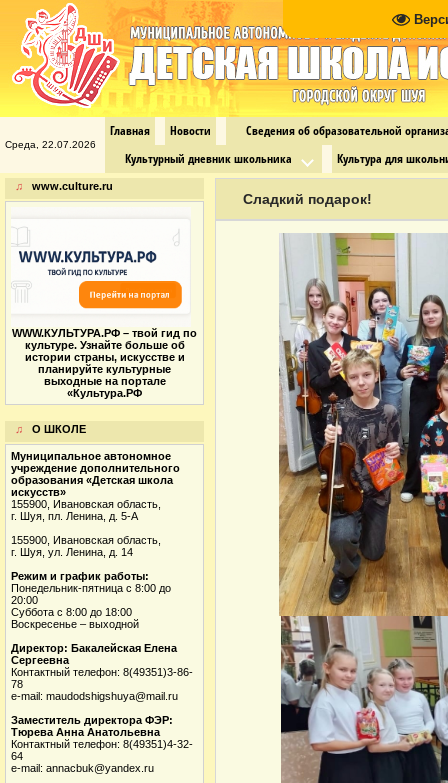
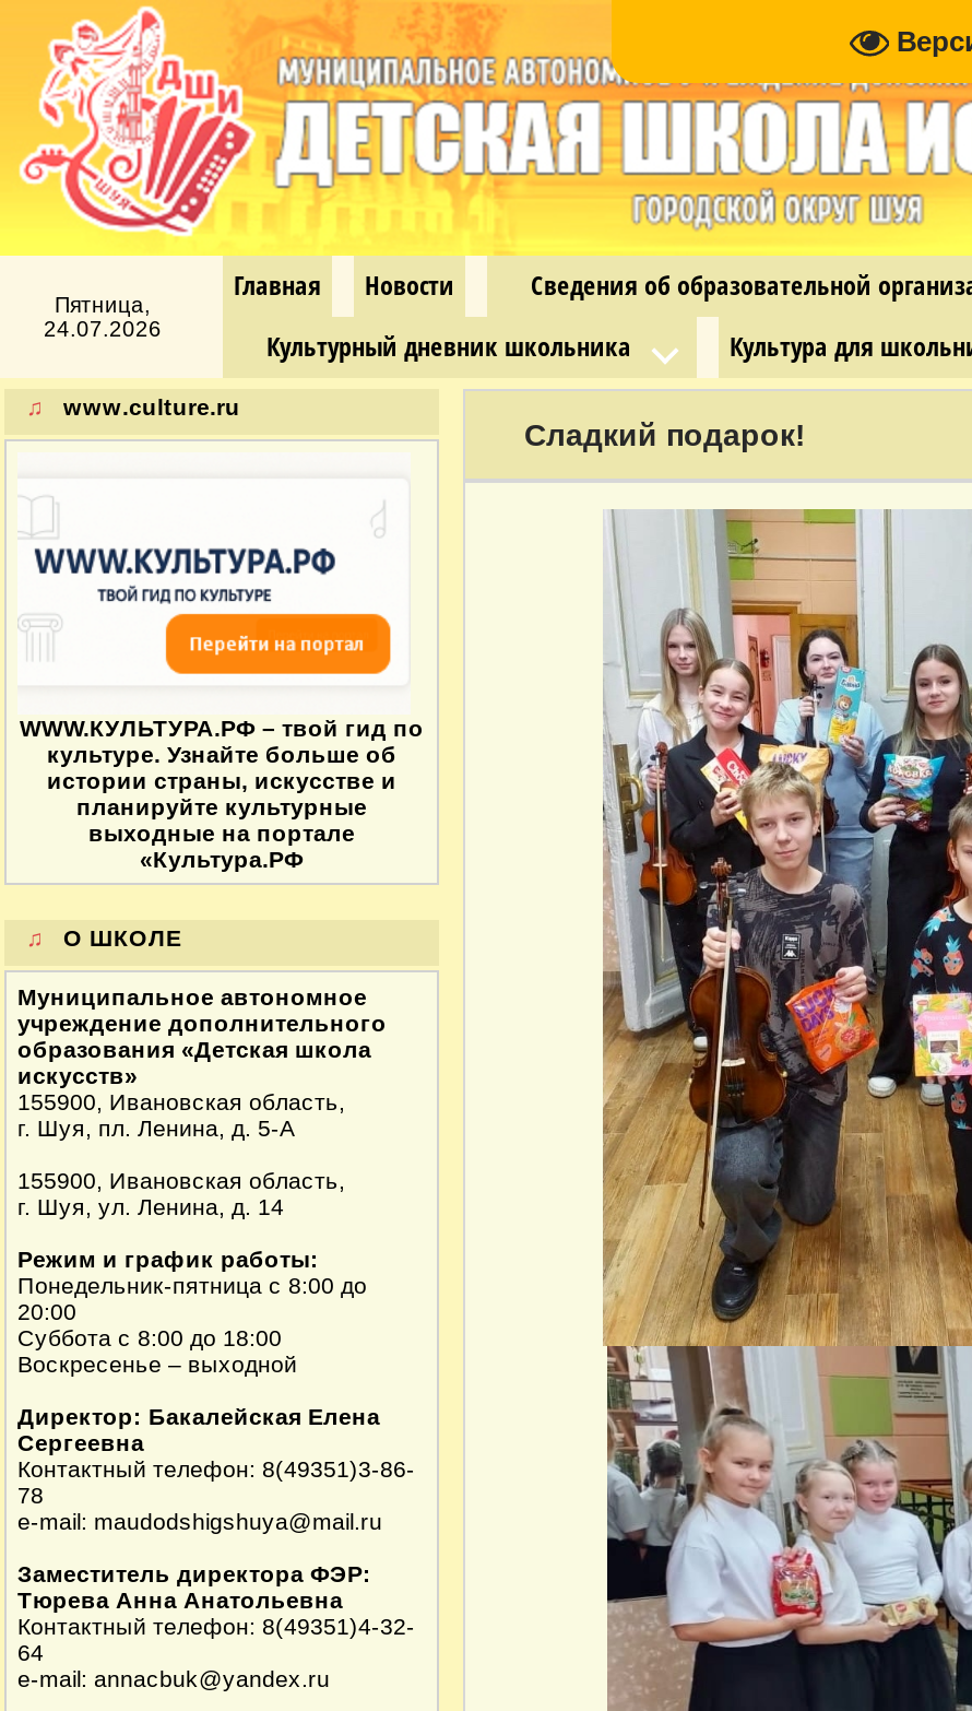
- Среда, 22.07.2026
+ Пятница,
+ 24.07.2026
